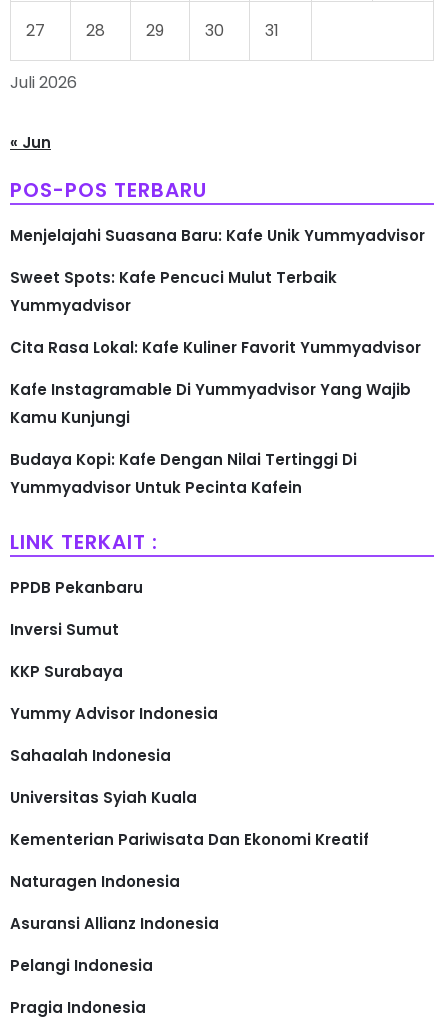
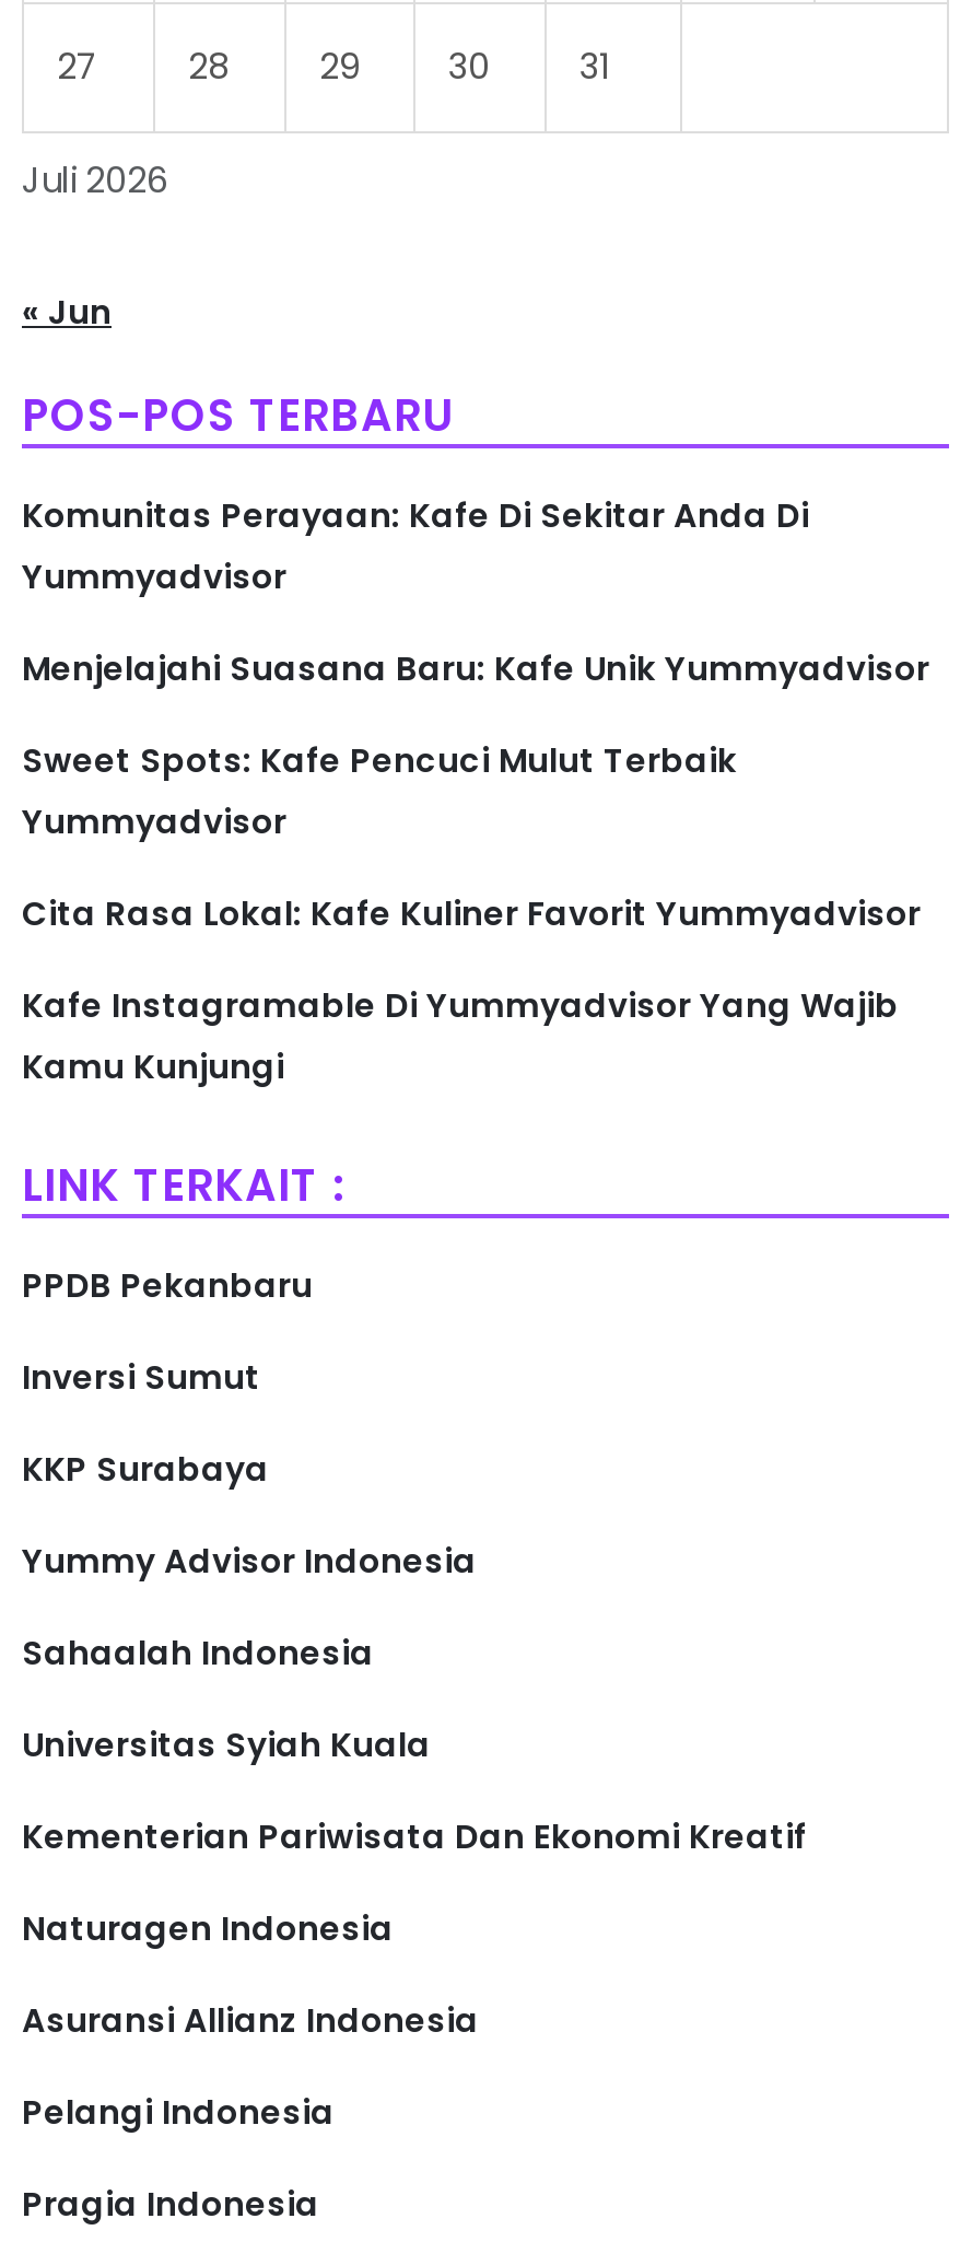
+ Komunitas Perayaan: Kafe Di Sekitar Anda Di
+ Yummyadvisor

moved down: Menjelajahi Suasana Baru: Kafe Unik Yummyadvisor | Sweet Spots: Kafe Pencuci Mulut Terbaik | Yummyadvisor | Cita Rasa Lokal: Kafe Kuliner Favorit Yummyadvisor | Kafe Instagramable Di Yummyadvisor Yang Wajib | Kamu Kunjungi

- Budaya Kopi: Kafe Dengan Nilai Tertinggi Di
- Yummyadvisor Untuk Pecinta Kafein
